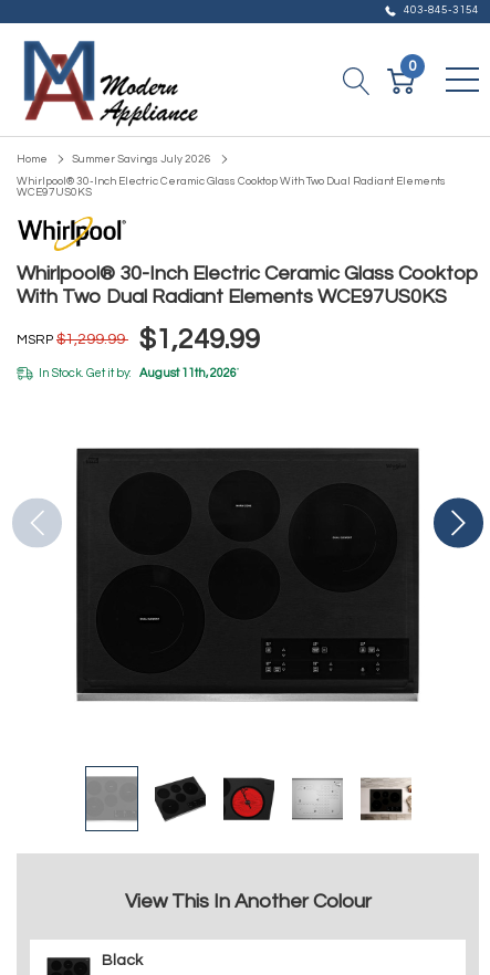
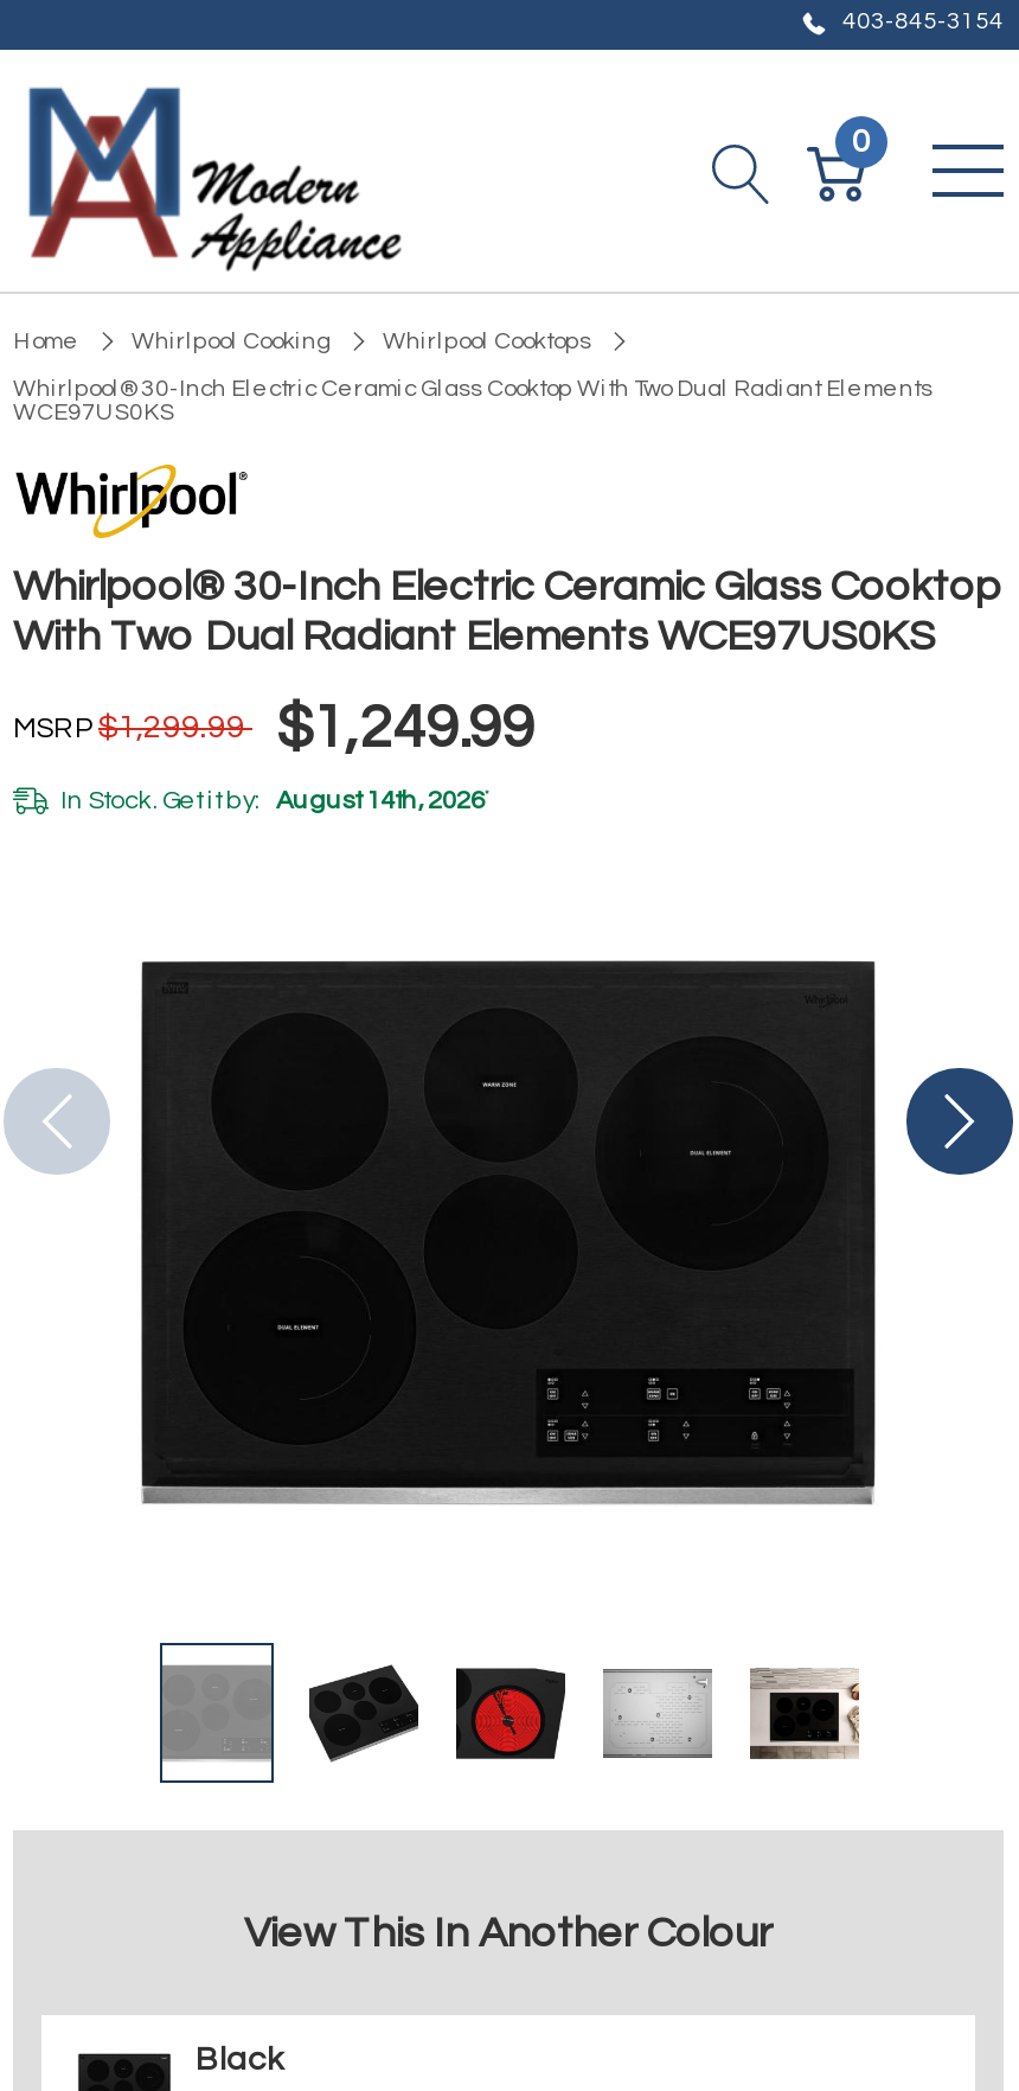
- Summer Savings July 2026
+ Whirlpool Cooking
+ Whirlpool Cooktops

- In Stock. Get it by: August 11th, 2026
+ In Stock. Get it by: August 14th, 2026
